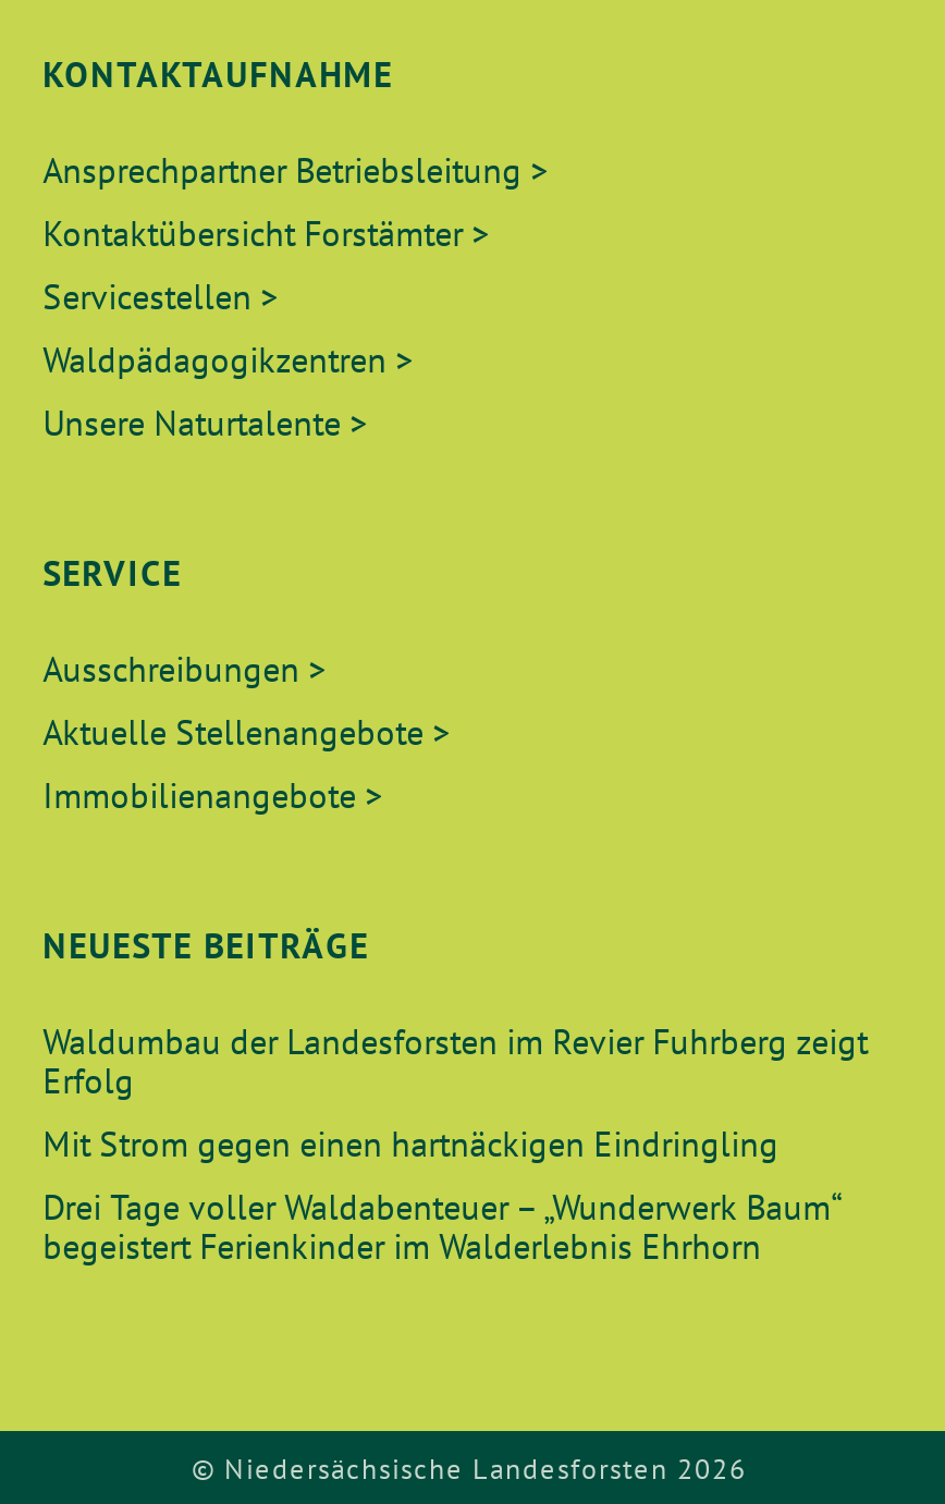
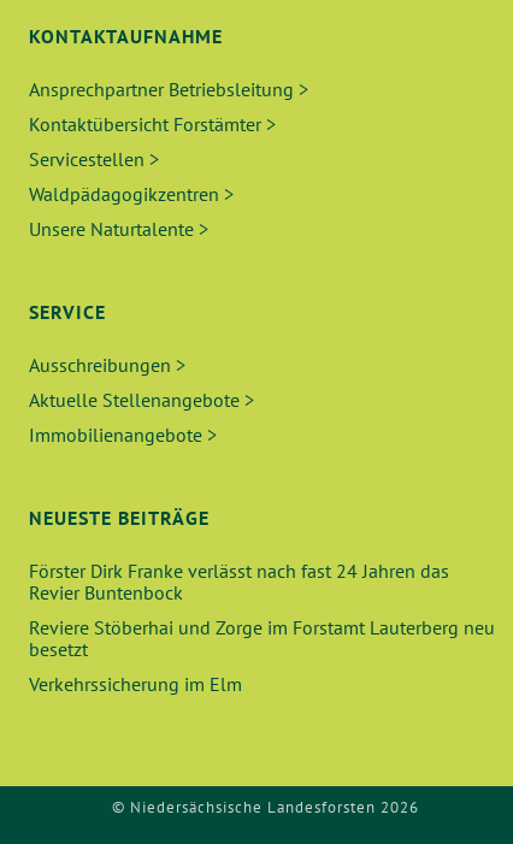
- Waldumbau der Landesforsten im Revier Fuhrberg zeigt
- Erfolg
- Mit Strom gegen einen hartnäckigen Eindringling
- Drei Tage voller Waldabenteuer – „Wunderwerk Baum“
- begeistert Ferienkinder im Walderlebnis Ehrhorn
+ Förster Dirk Franke verlässt nach fast 24 Jahren das
+ Revier Buntenbock
+ Reviere Stöberhai und Zorge im Forstamt Lauterberg neu
+ besetzt
+ Verkehrssicherung im Elm
